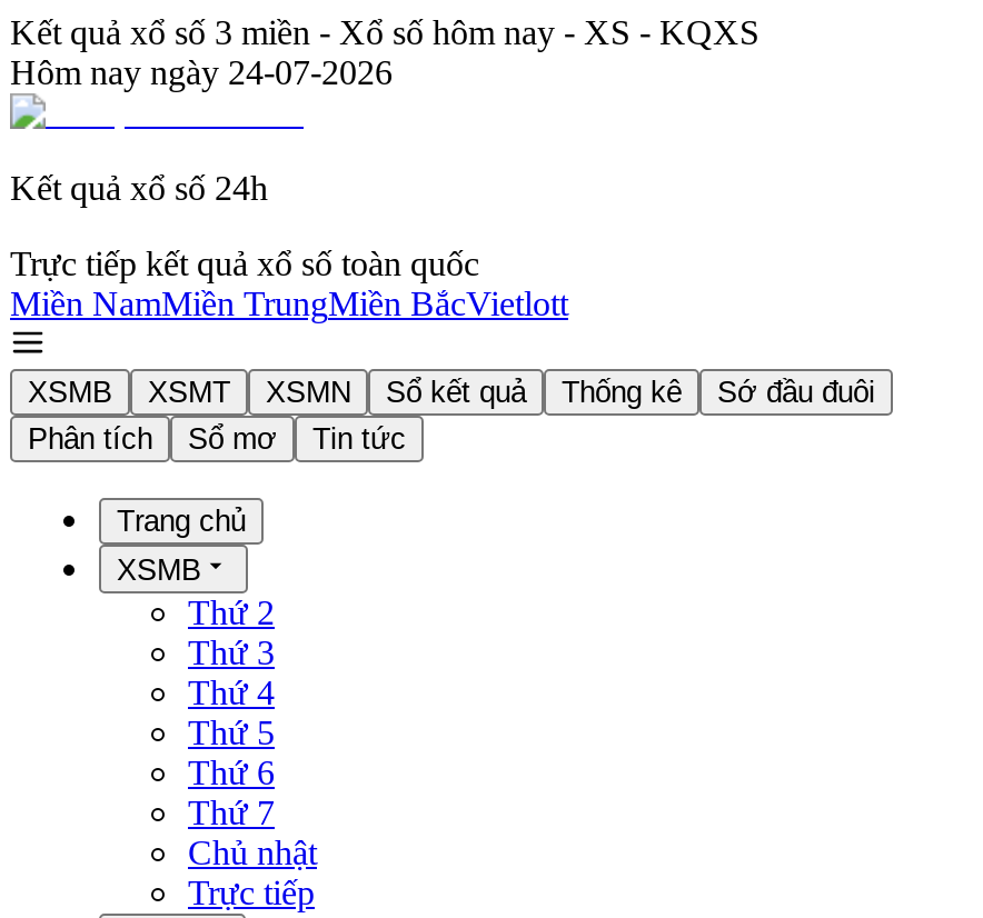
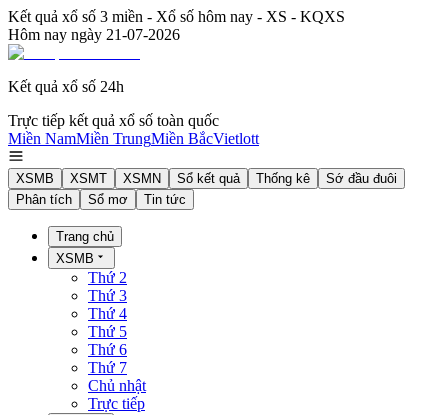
- Hôm nay ngày 24-07-2026
+ Hôm nay ngày 21-07-2026
